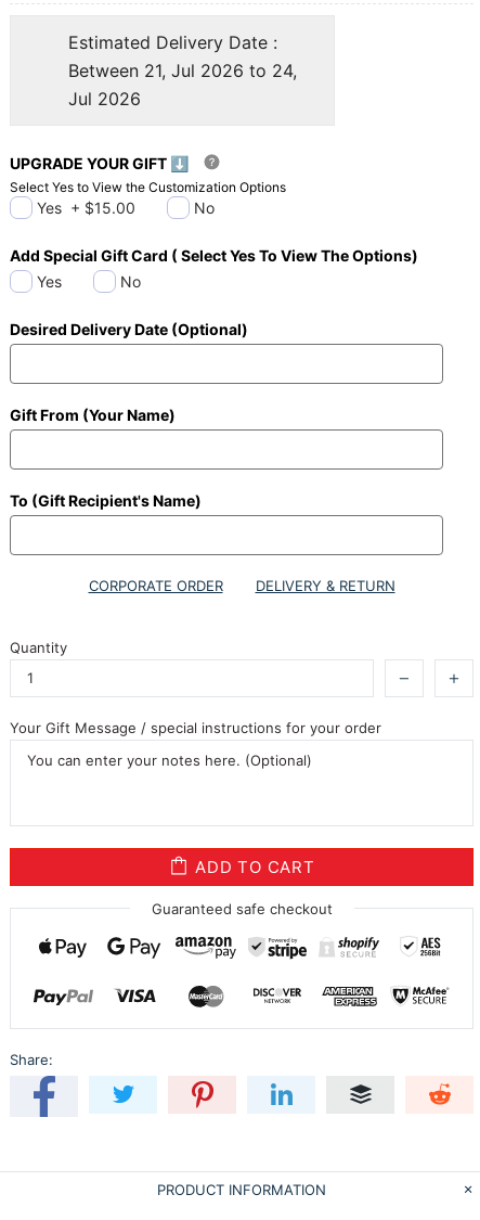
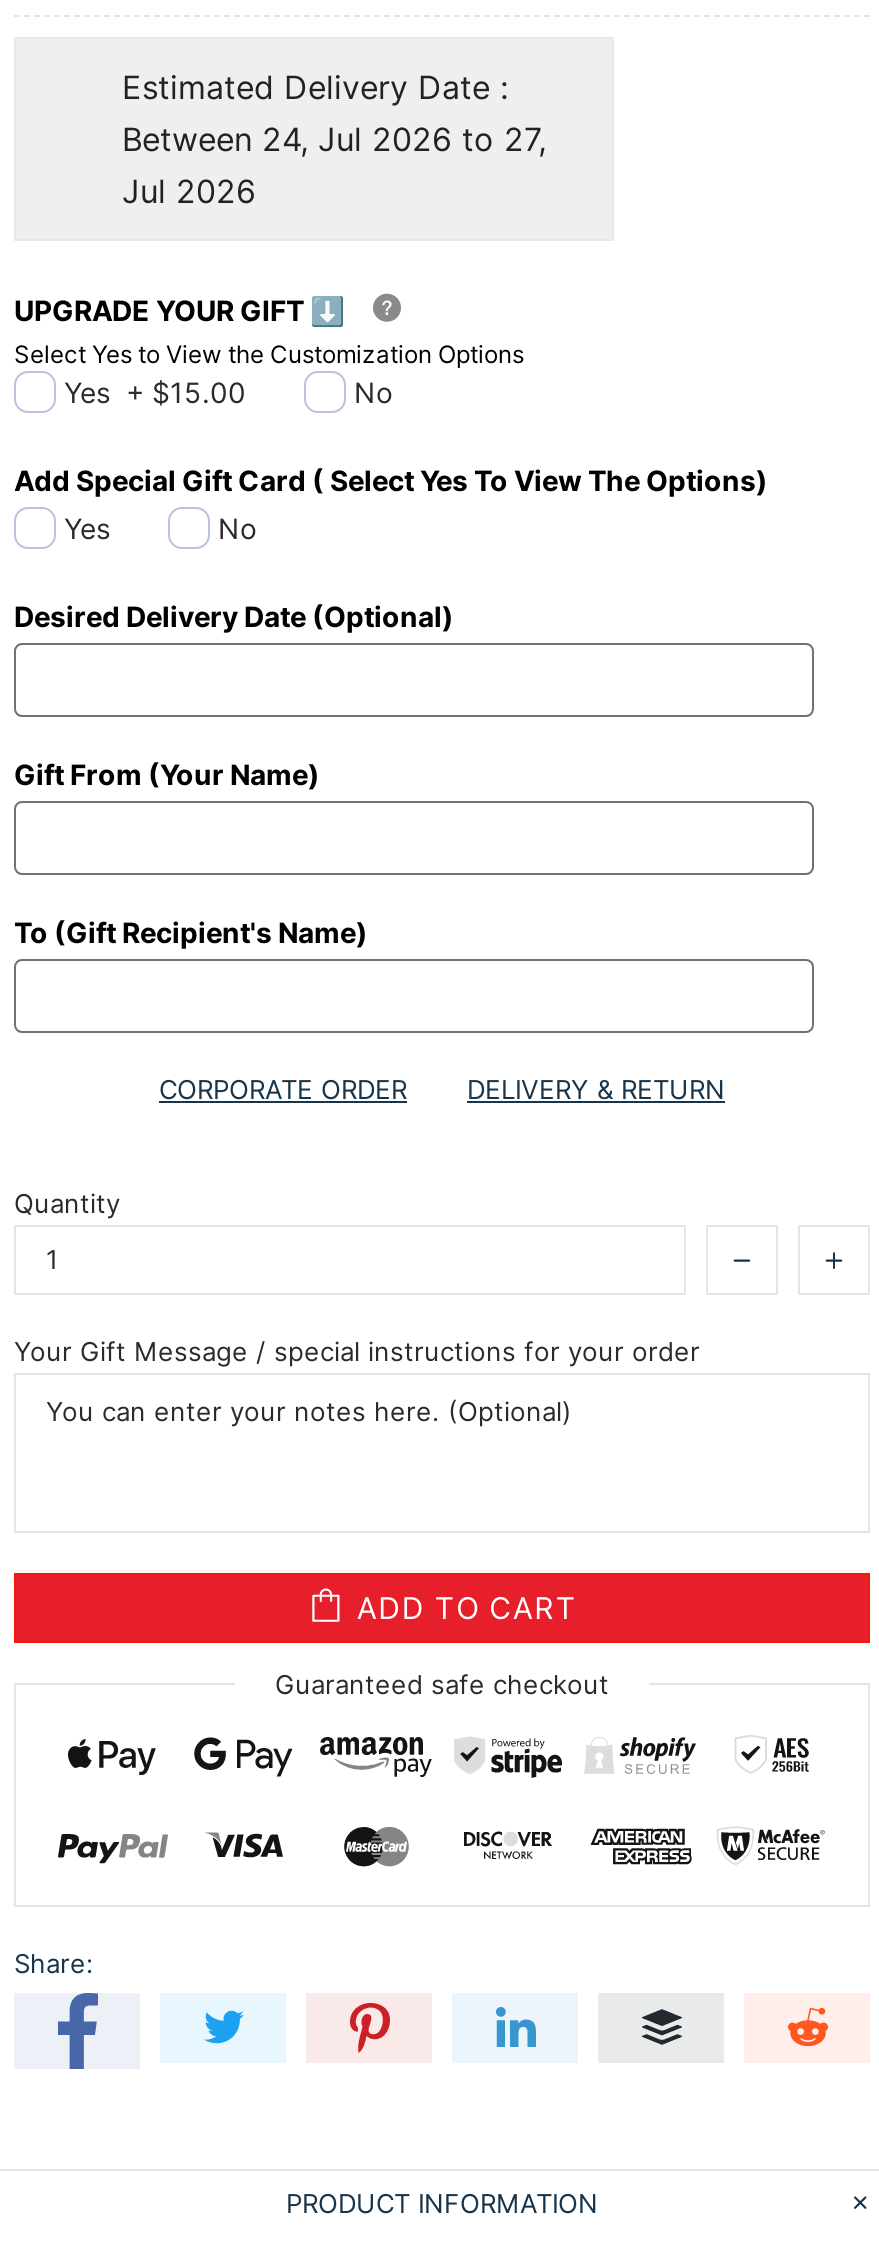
- Between 21, Jul 2026 to 24,
+ Between 24, Jul 2026 to 27,
